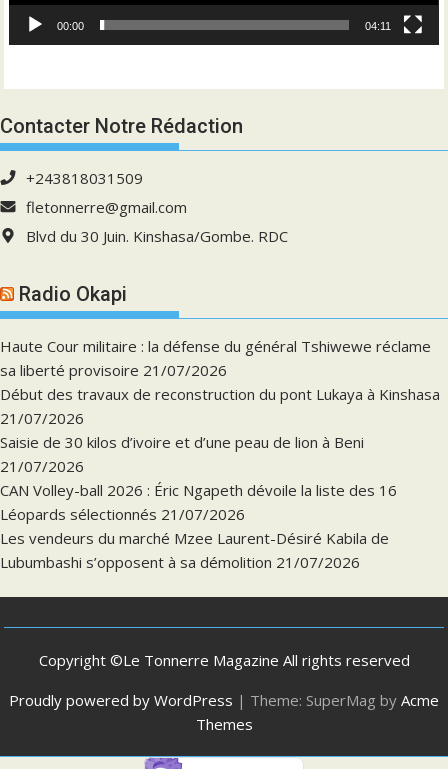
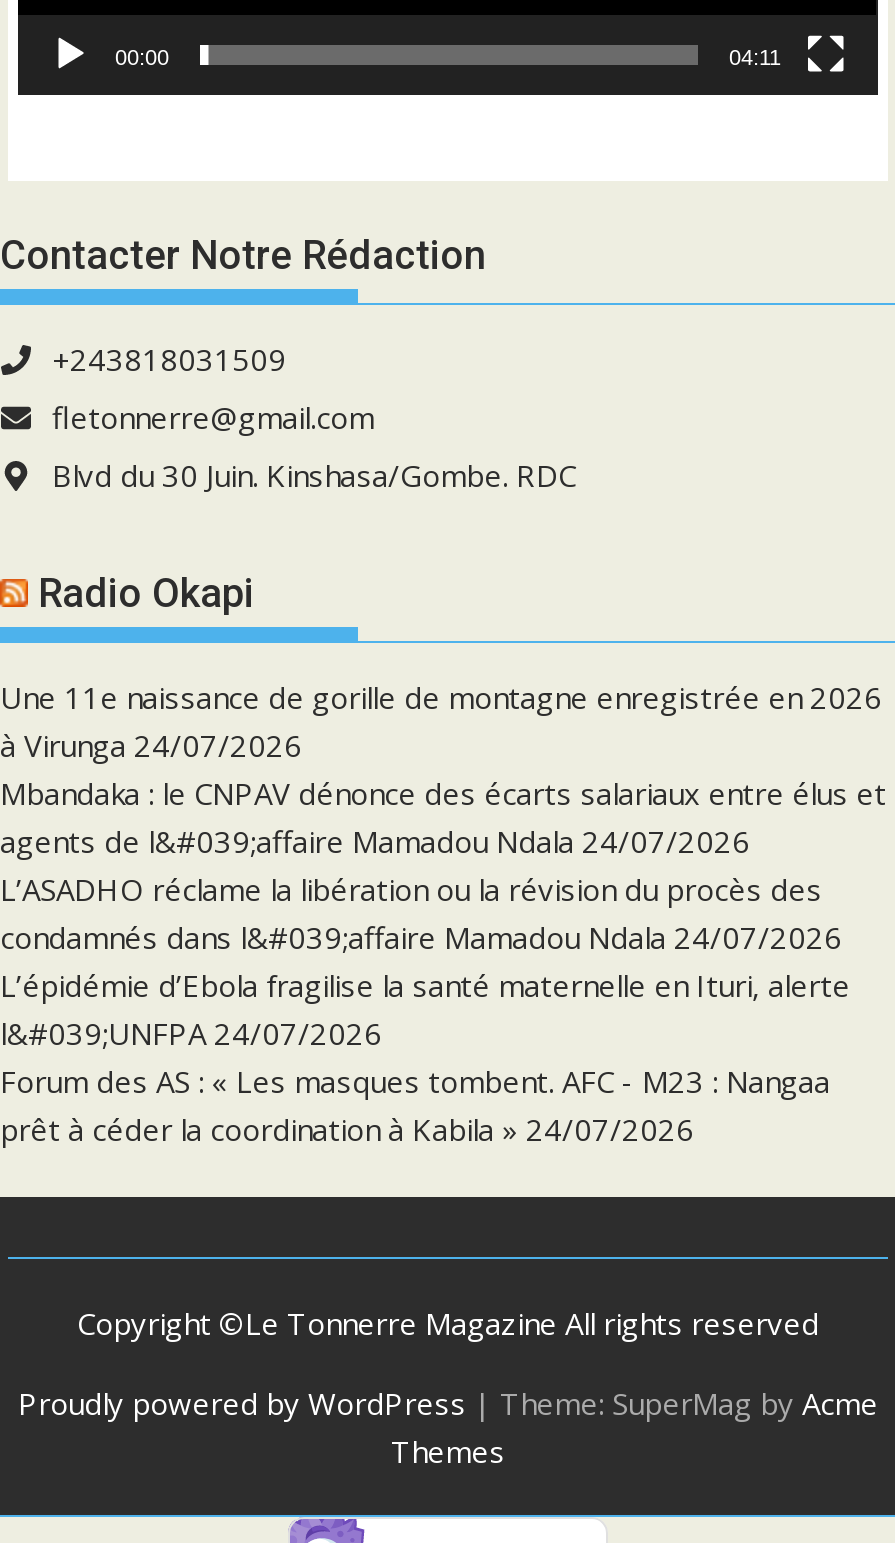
- Haute Cour militaire : la défense du général Tshiwewe réclame
- sa liberté provisoire 21/07/2026
- Début des travaux de reconstruction du pont Lukaya à Kinshasa
- 21/07/2026
- Saisie de 30 kilos d’ivoire et d’une peau de lion à Beni
- 21/07/2026
- CAN Volley-ball 2026 : Éric Ngapeth dévoile la liste des 16
- Léopards sélectionnés 21/07/2026
- Les vendeurs du marché Mzee Laurent-Désiré Kabila de
- Lubumbashi s’opposent à sa démolition 21/07/2026
+ Une 11e naissance de gorille de montagne enregistrée en 2026
+ à Virunga 24/07/2026
+ Mbandaka : le CNPAV dénonce des écarts salariaux entre élus et
+ agents de l&#039;affaire Mamadou Ndala 24/07/2026
+ L’ASADHO réclame la libération ou la révision du procès des
+ condamnés dans l&#039;affaire Mamadou Ndala 24/07/2026
+ L’épidémie d’Ebola fragilise la santé maternelle en Ituri, alerte
+ l&#039;UNFPA 24/07/2026
+ Forum des AS : « Les masques tombent. AFC - M23 : Nangaa
+ prêt à céder la coordination à Kabila » 24/07/2026
